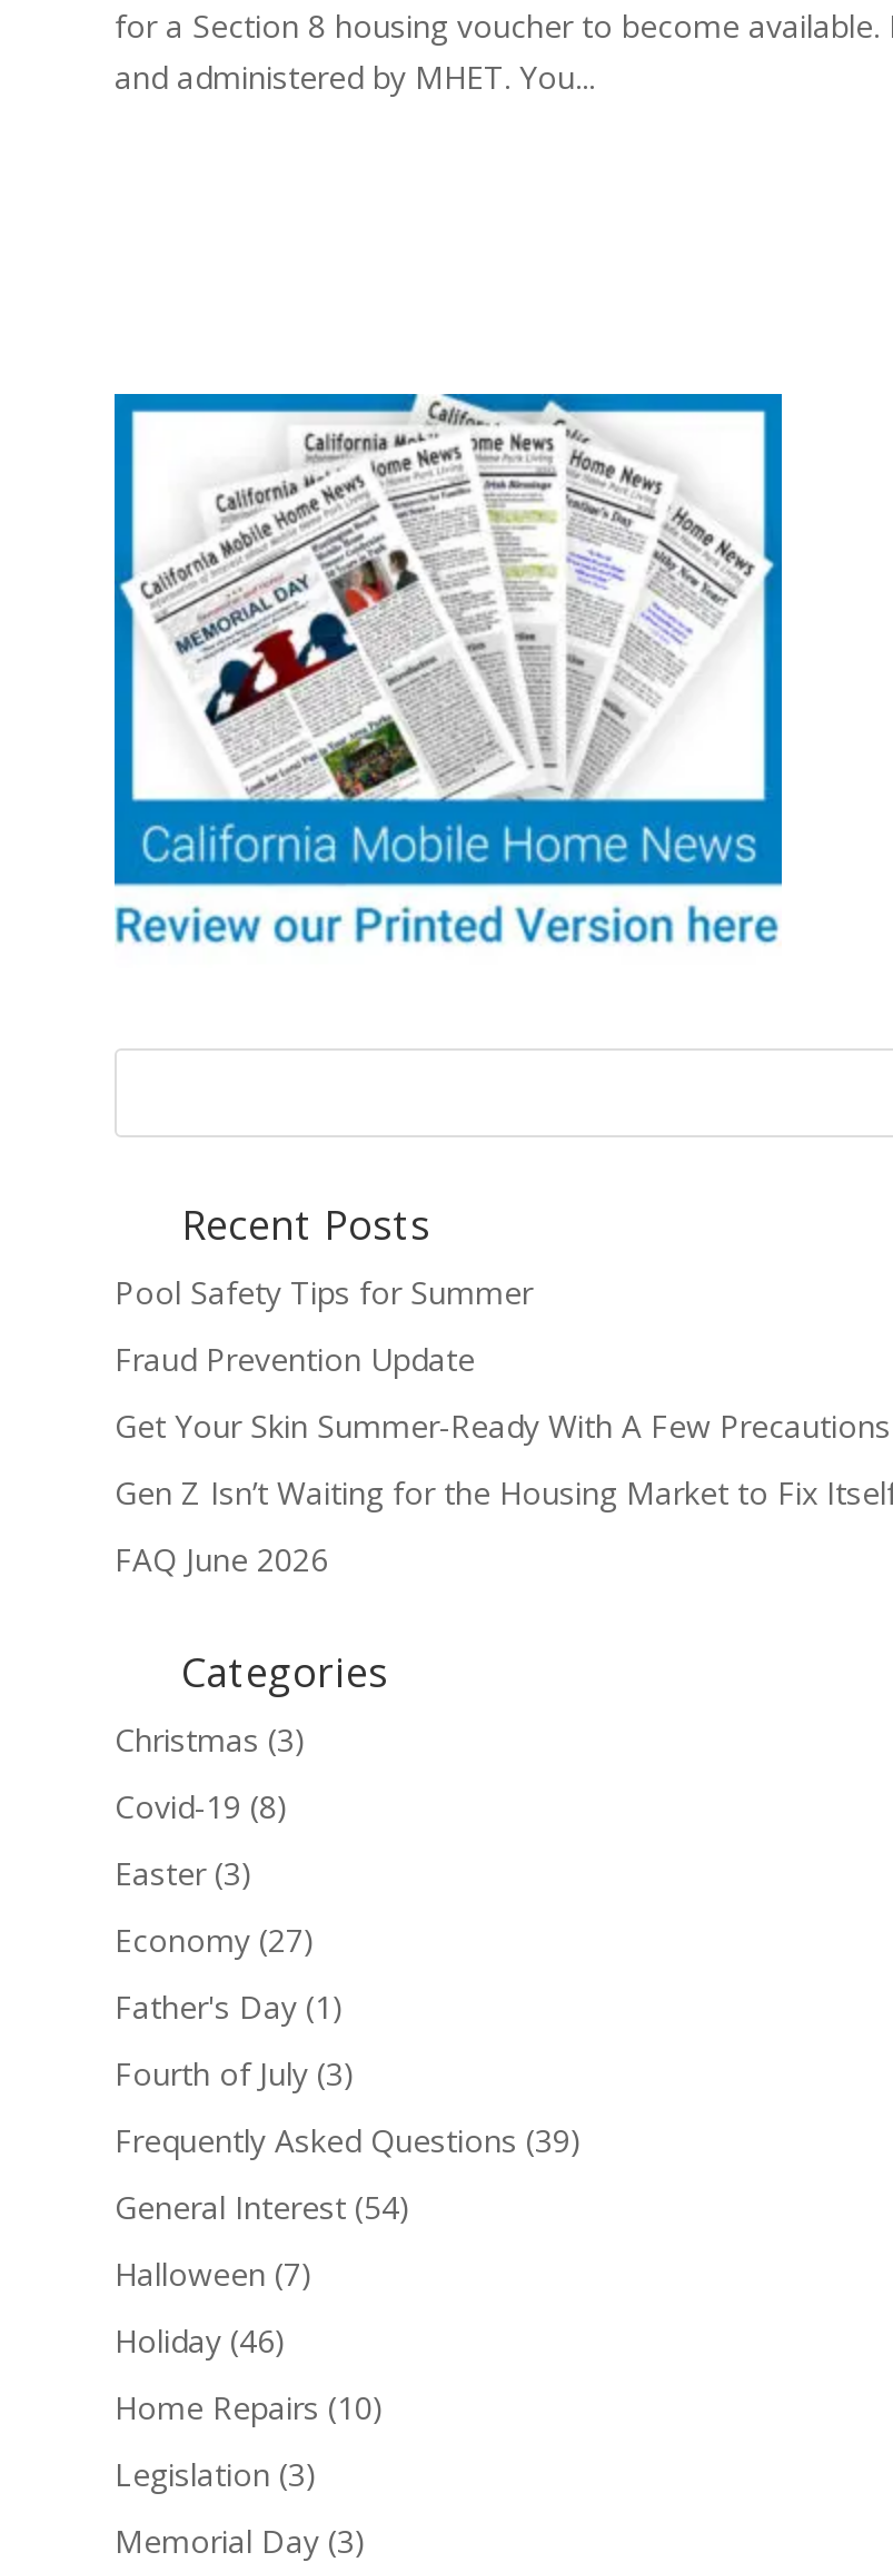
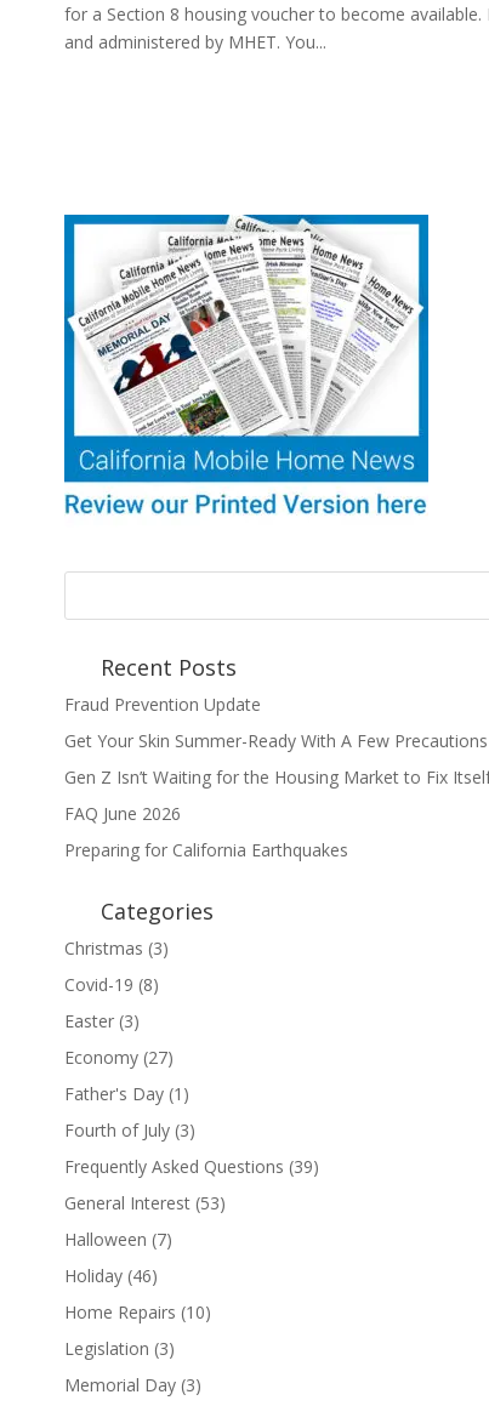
- Pool Safety Tips for Summer

moved up: Fraud Prevention Update | Get Your Skin Summer-Ready With A Few Precautions | FAQ June 2026

+ Preparing for California Earthquakes

- General Interest (54)
+ General Interest (53)
